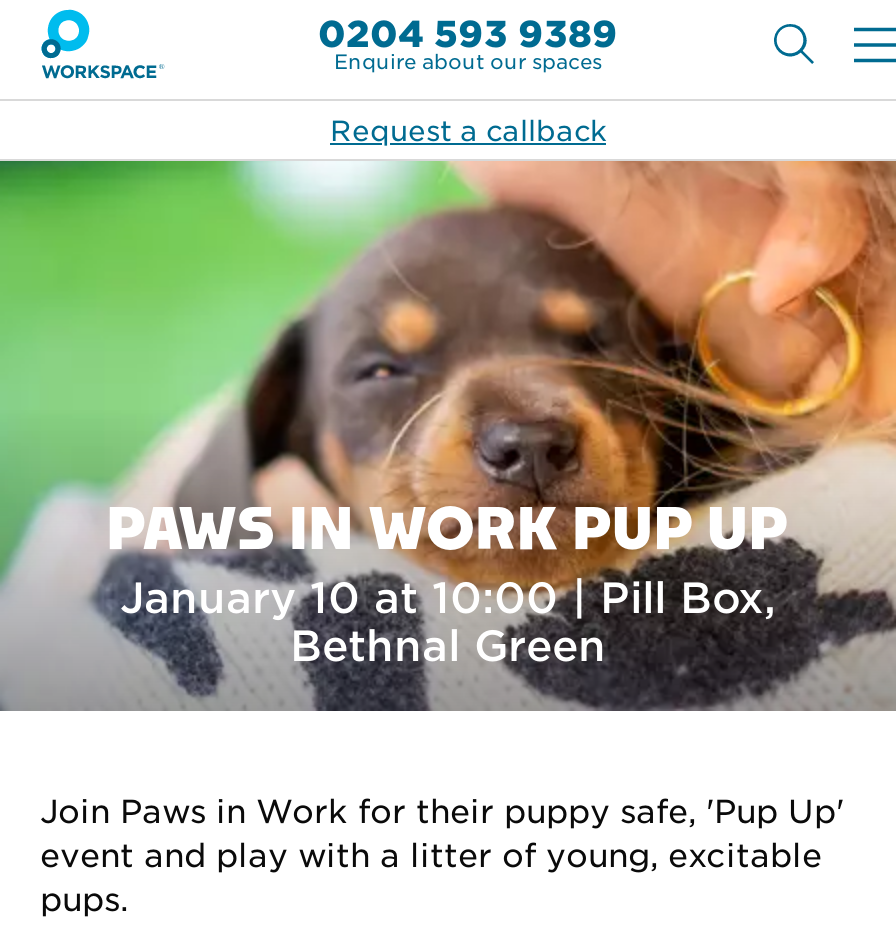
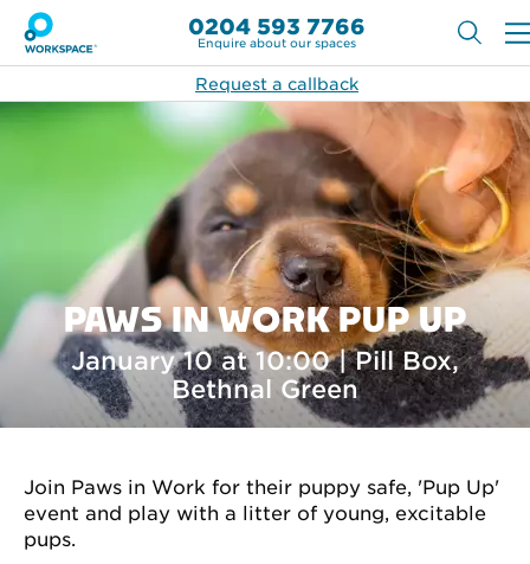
- 0204 593 9389
+ 0204 593 7766
